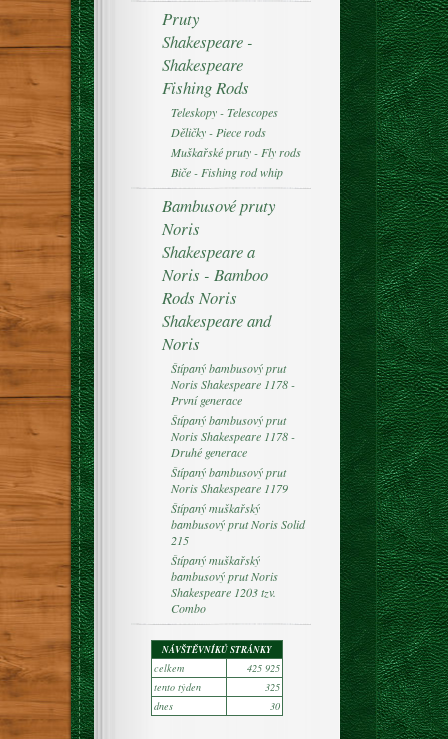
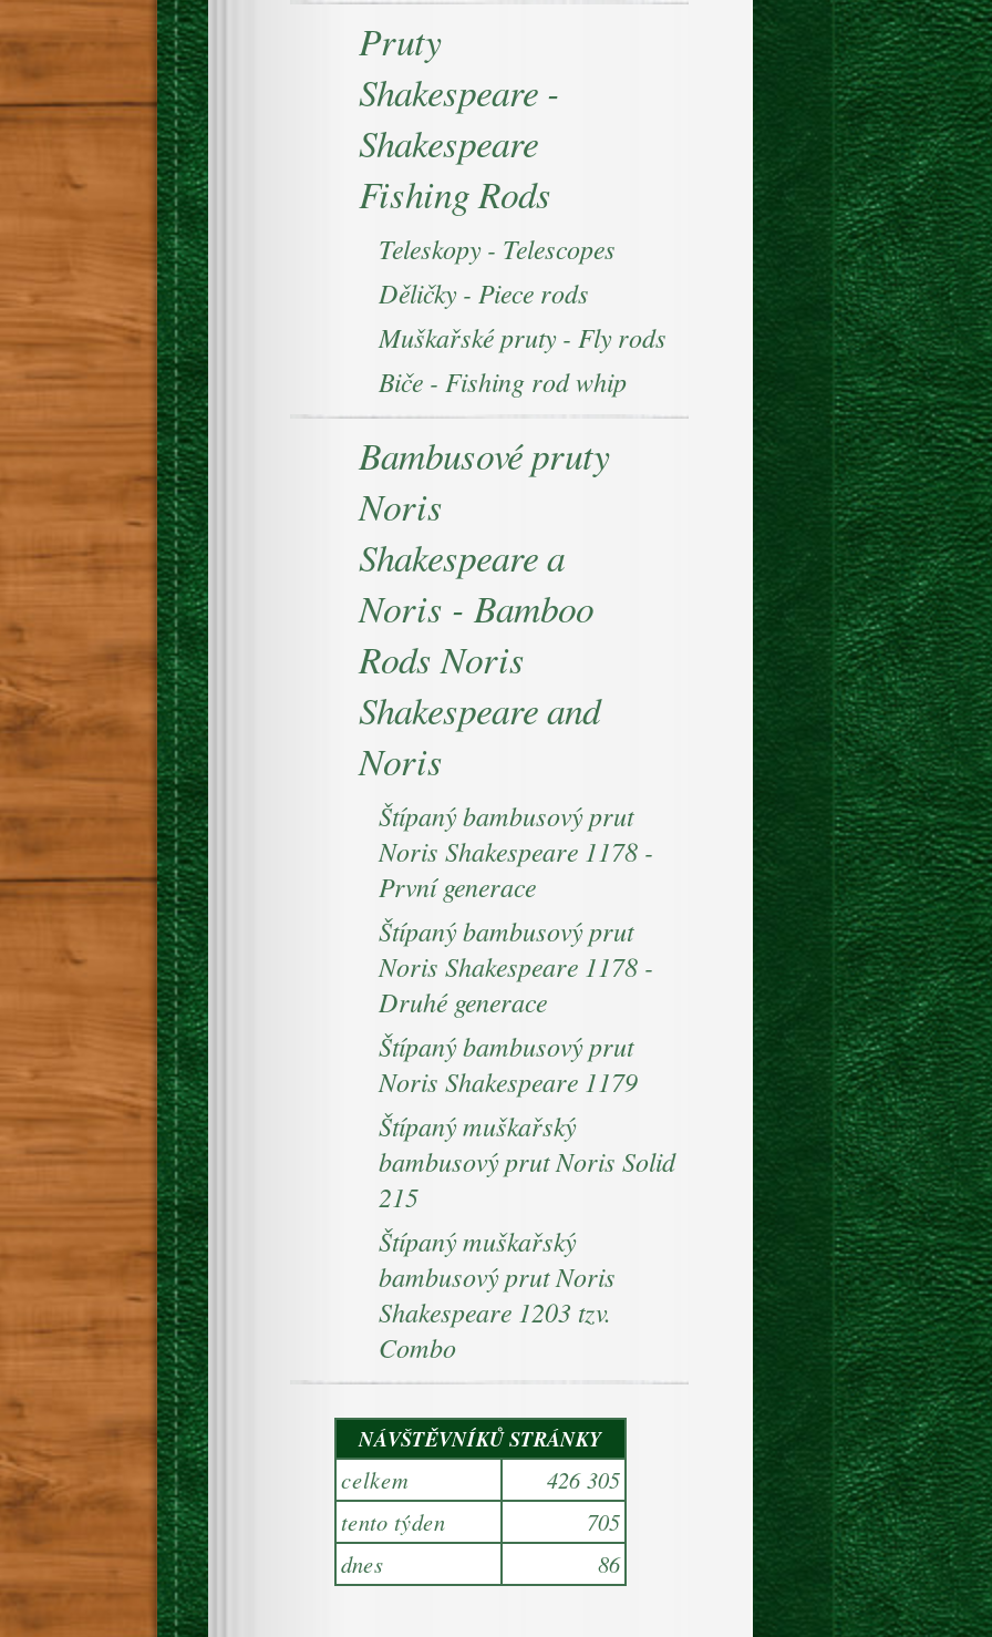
- 425 925
+ 426 305

- 325
+ 705

- 30
+ 86
